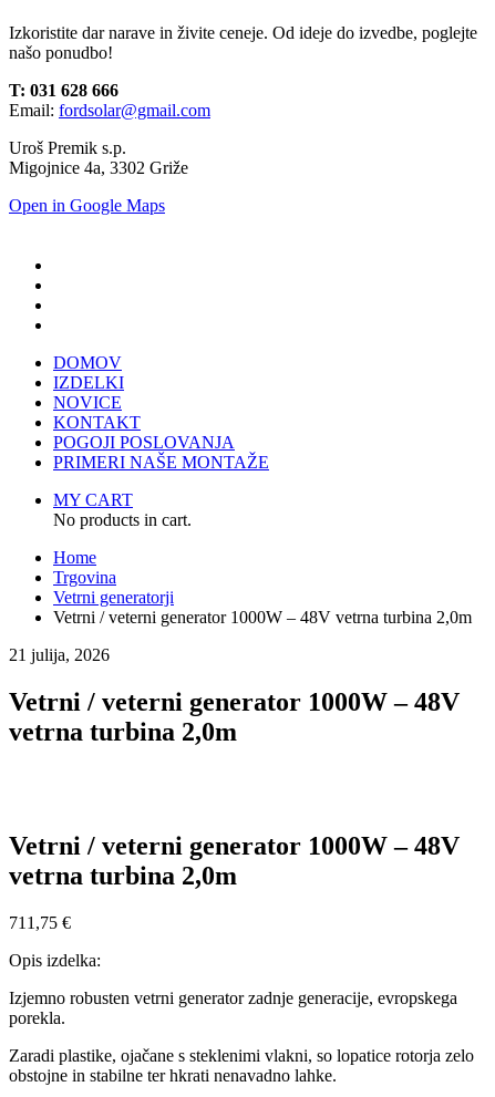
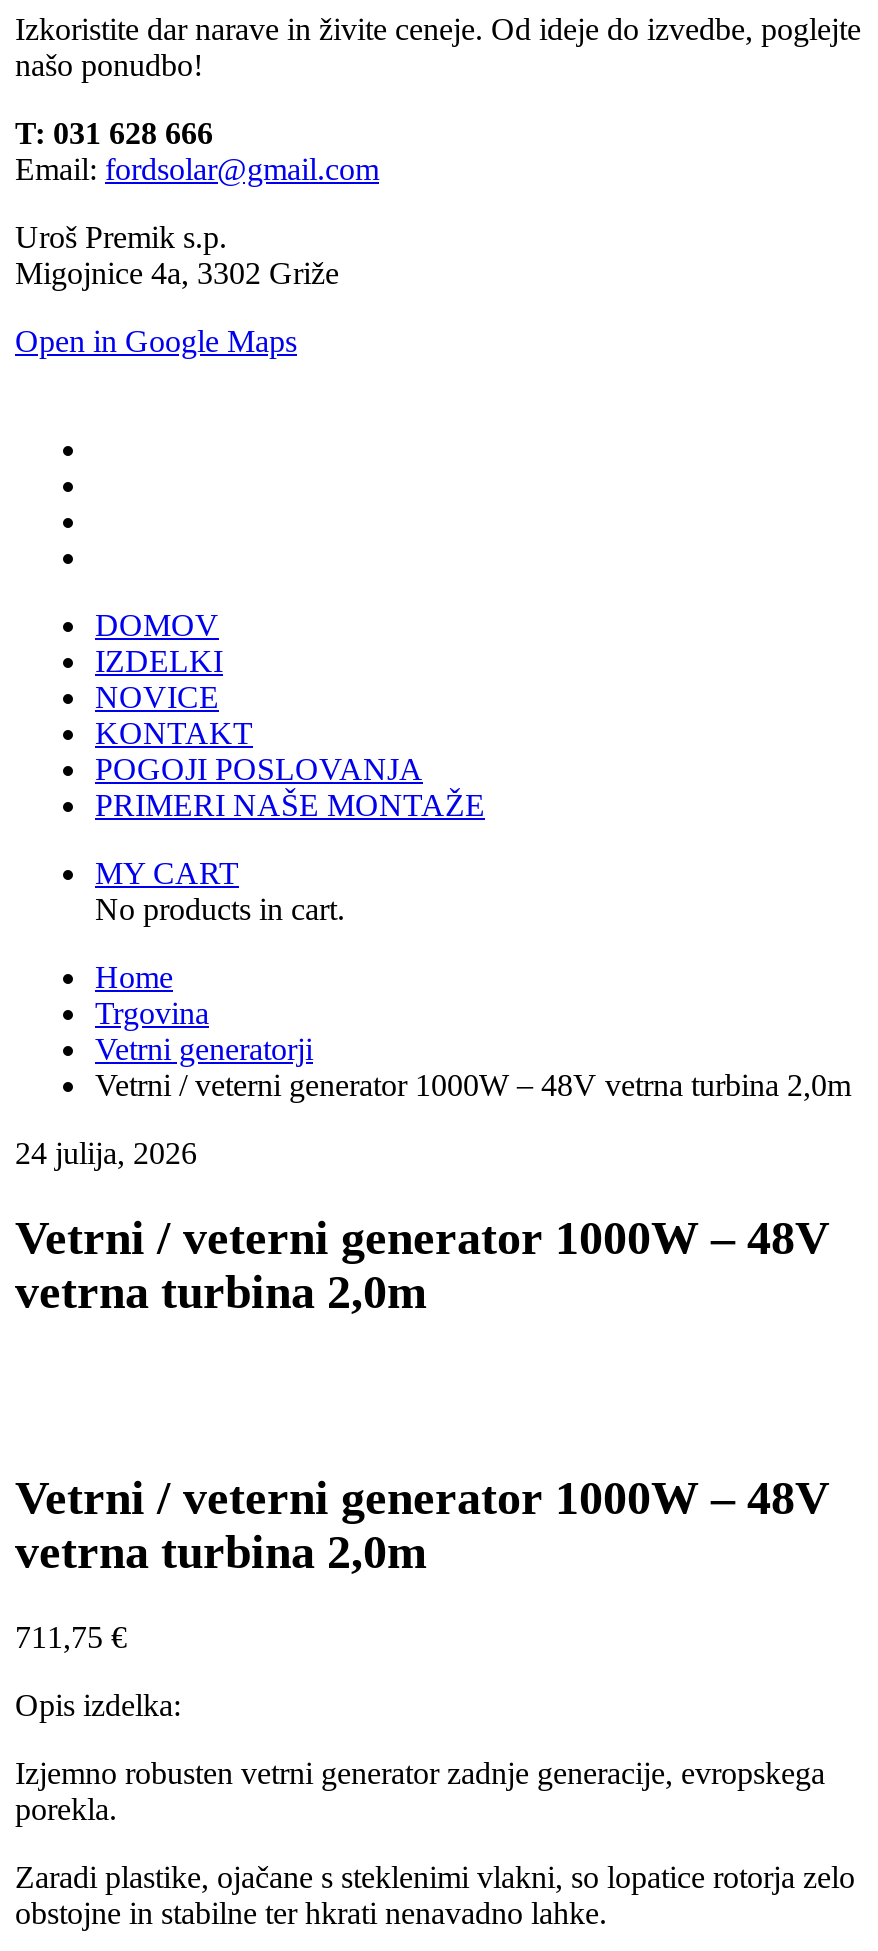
- 21 julija, 2026
+ 24 julija, 2026
